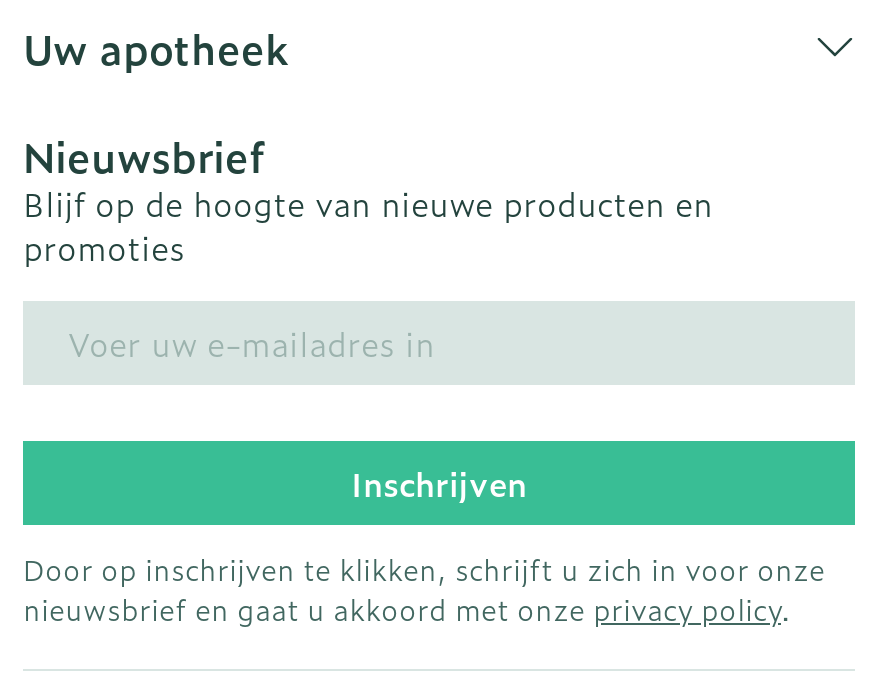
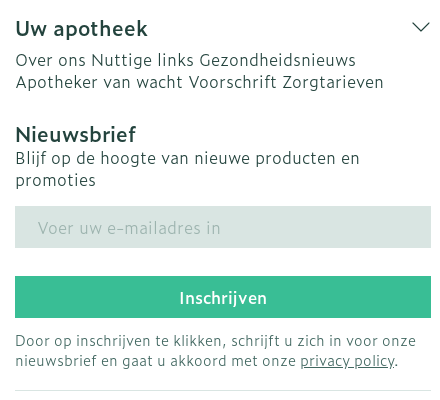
+ Over ons Nuttige links Gezondheidsnieuws
+ Apotheker van wacht Voorschrift Zorgtarieven
